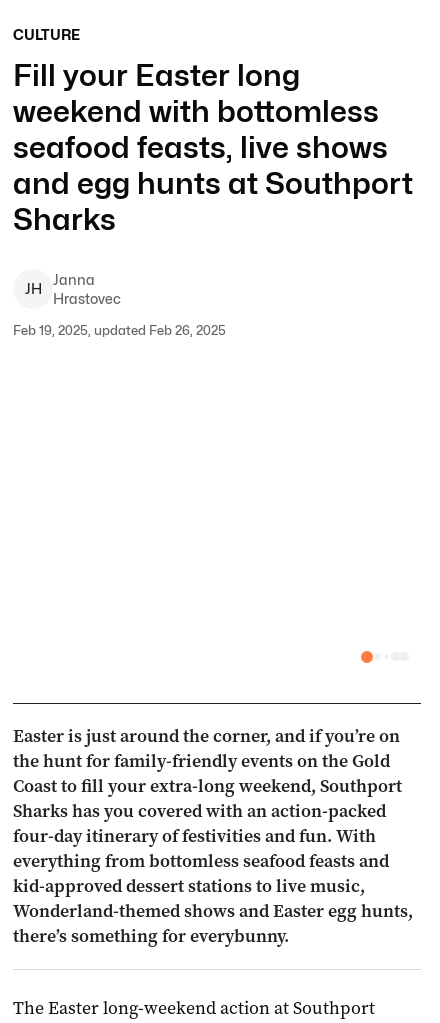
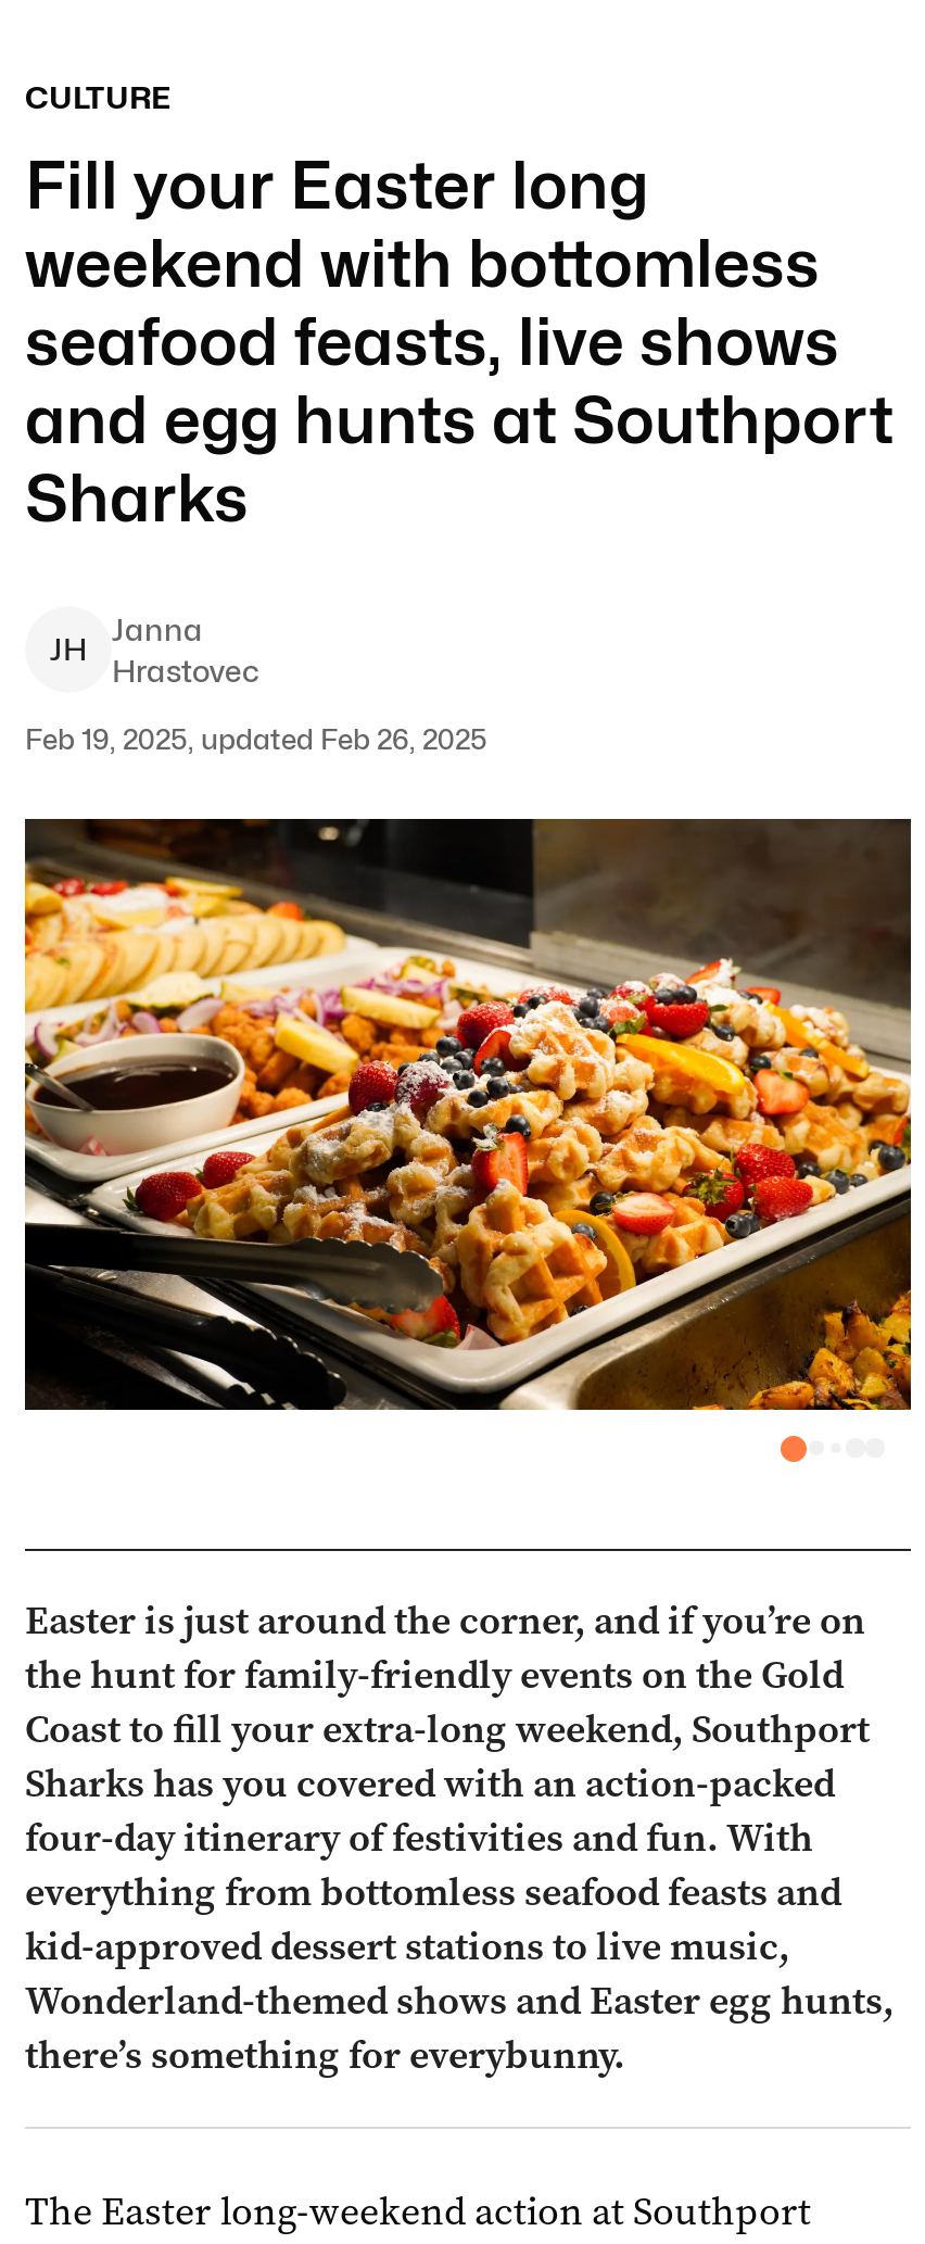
+ [image]
